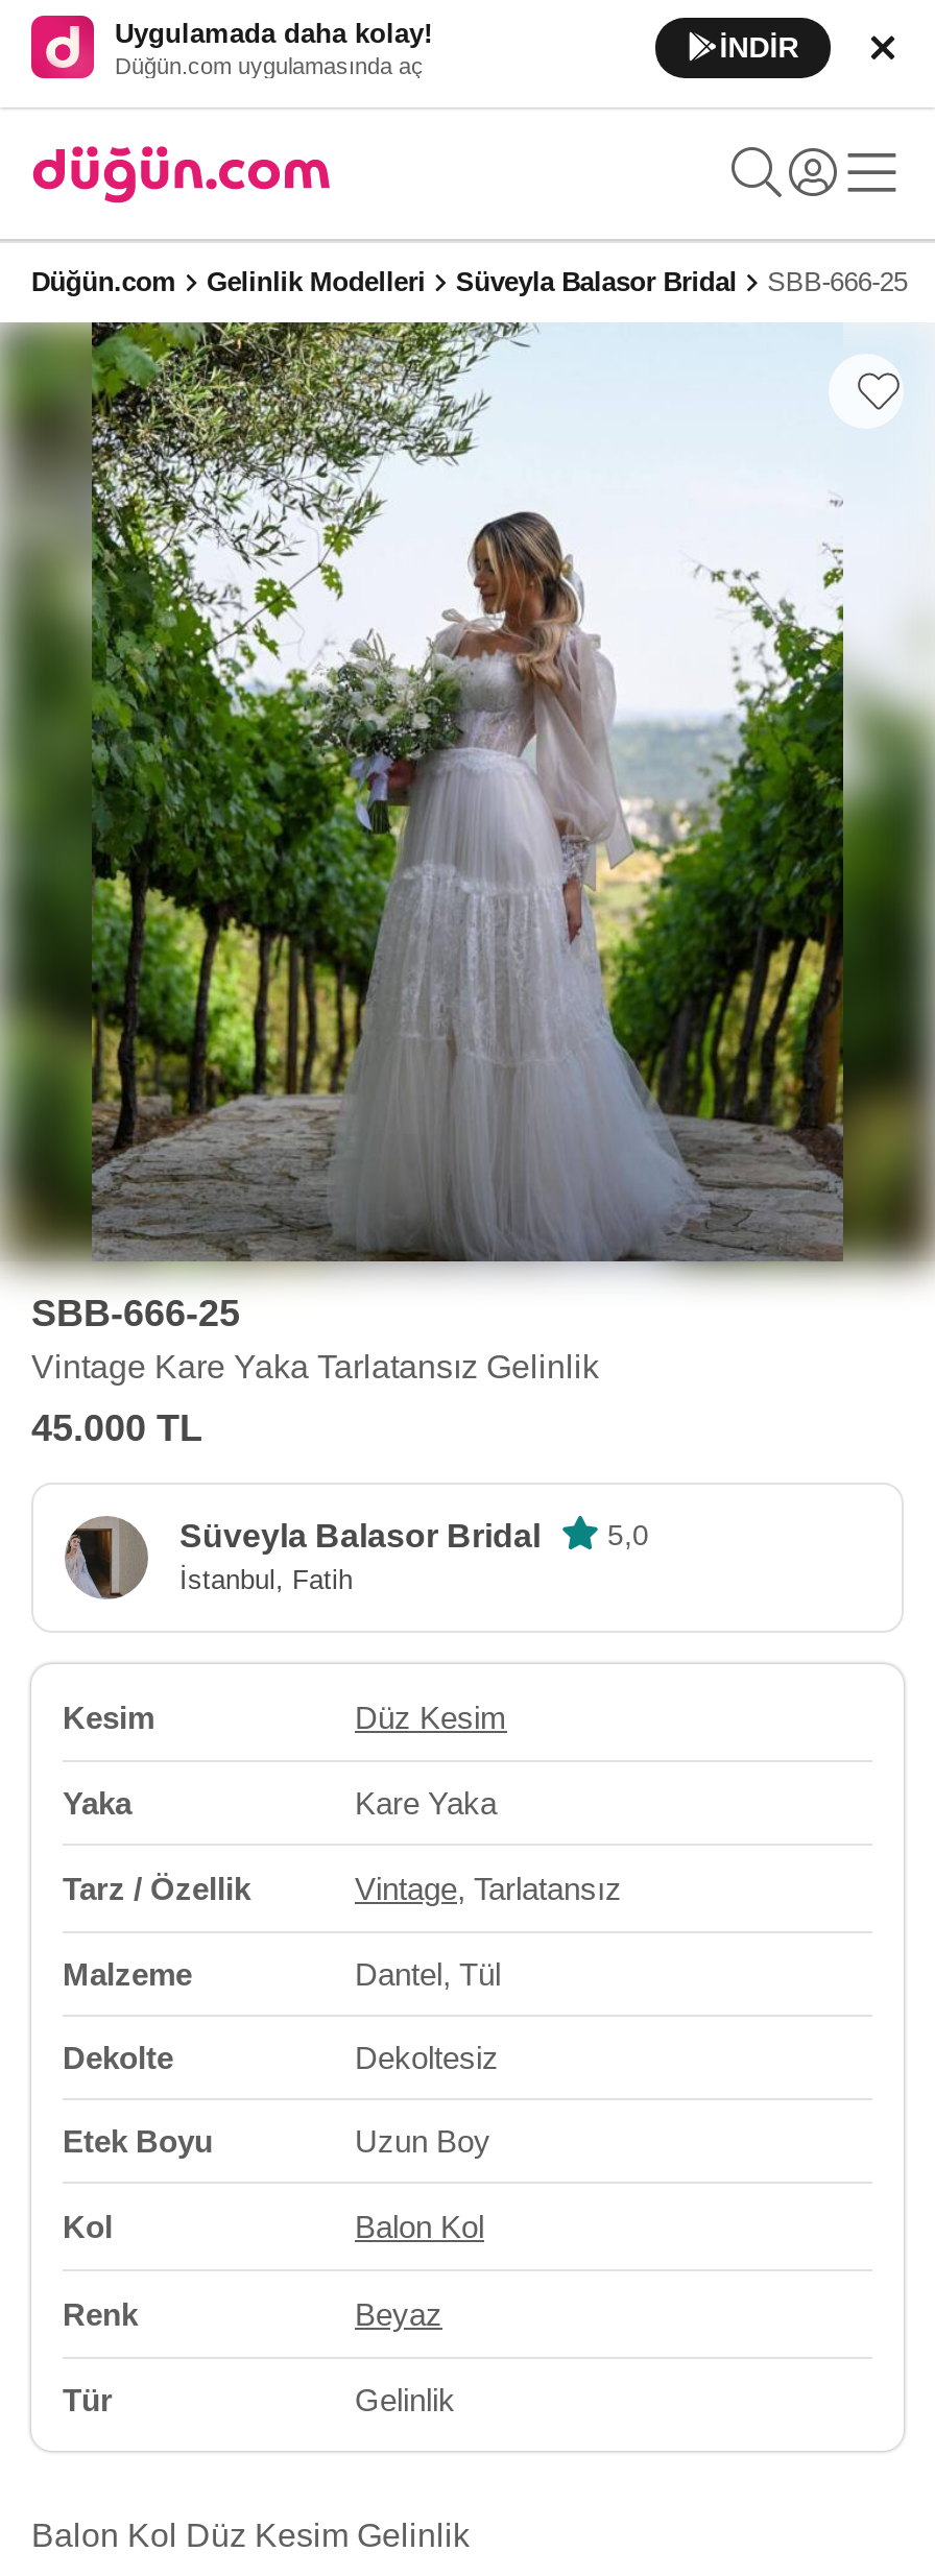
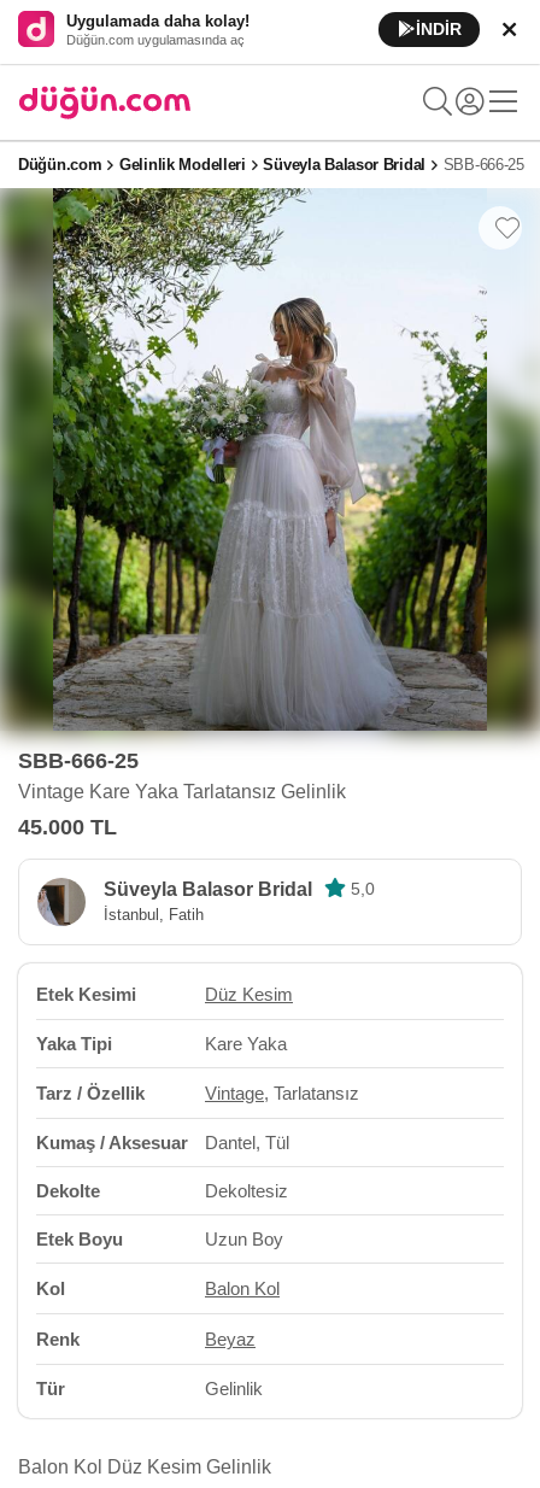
- Kesim
+ Etek Kesimi

- Yaka
+ Yaka Tipi

- Malzeme
+ Kumaş / Aksesuar
